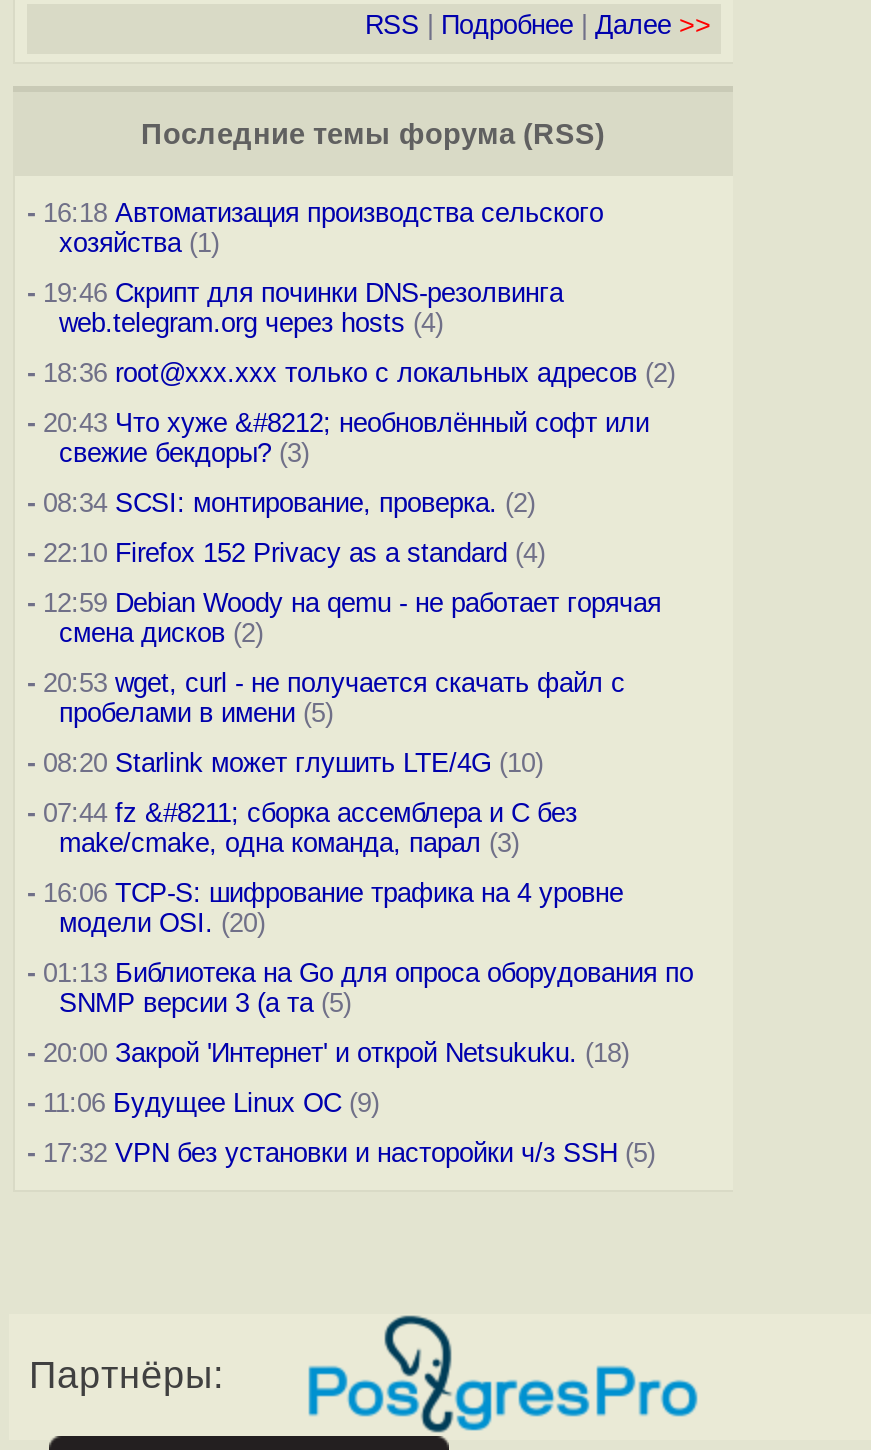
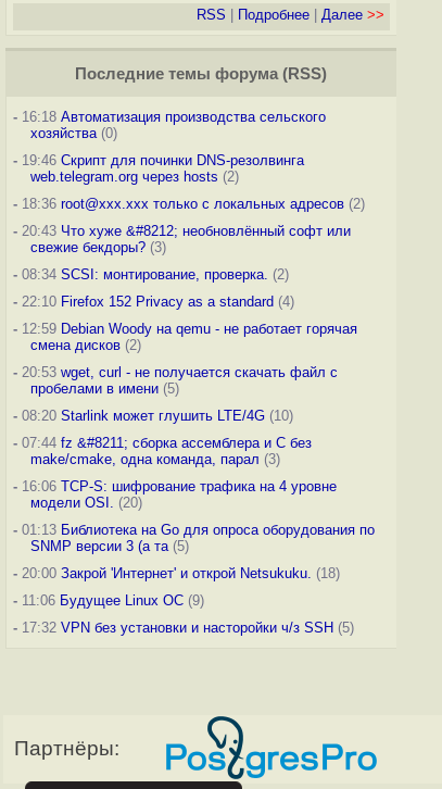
- хозяйства (1)
+ хозяйства (0)

- web.telegram.org через hosts (4)
+ web.telegram.org через hosts (2)
